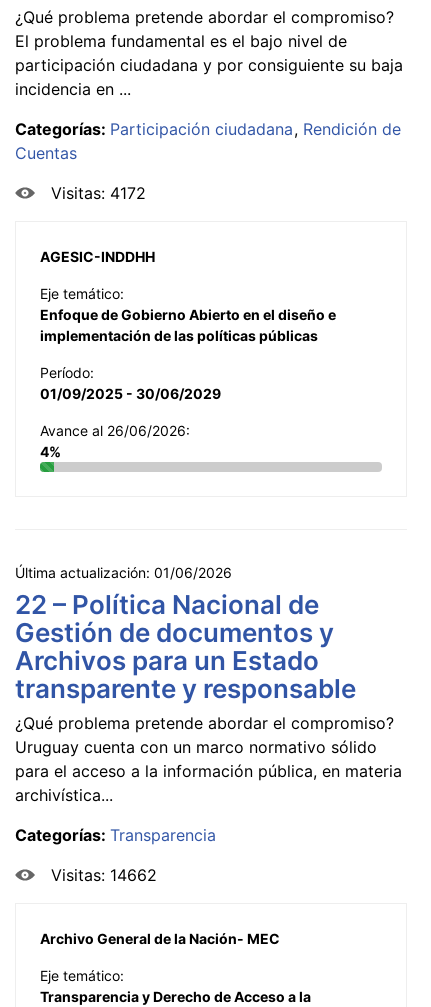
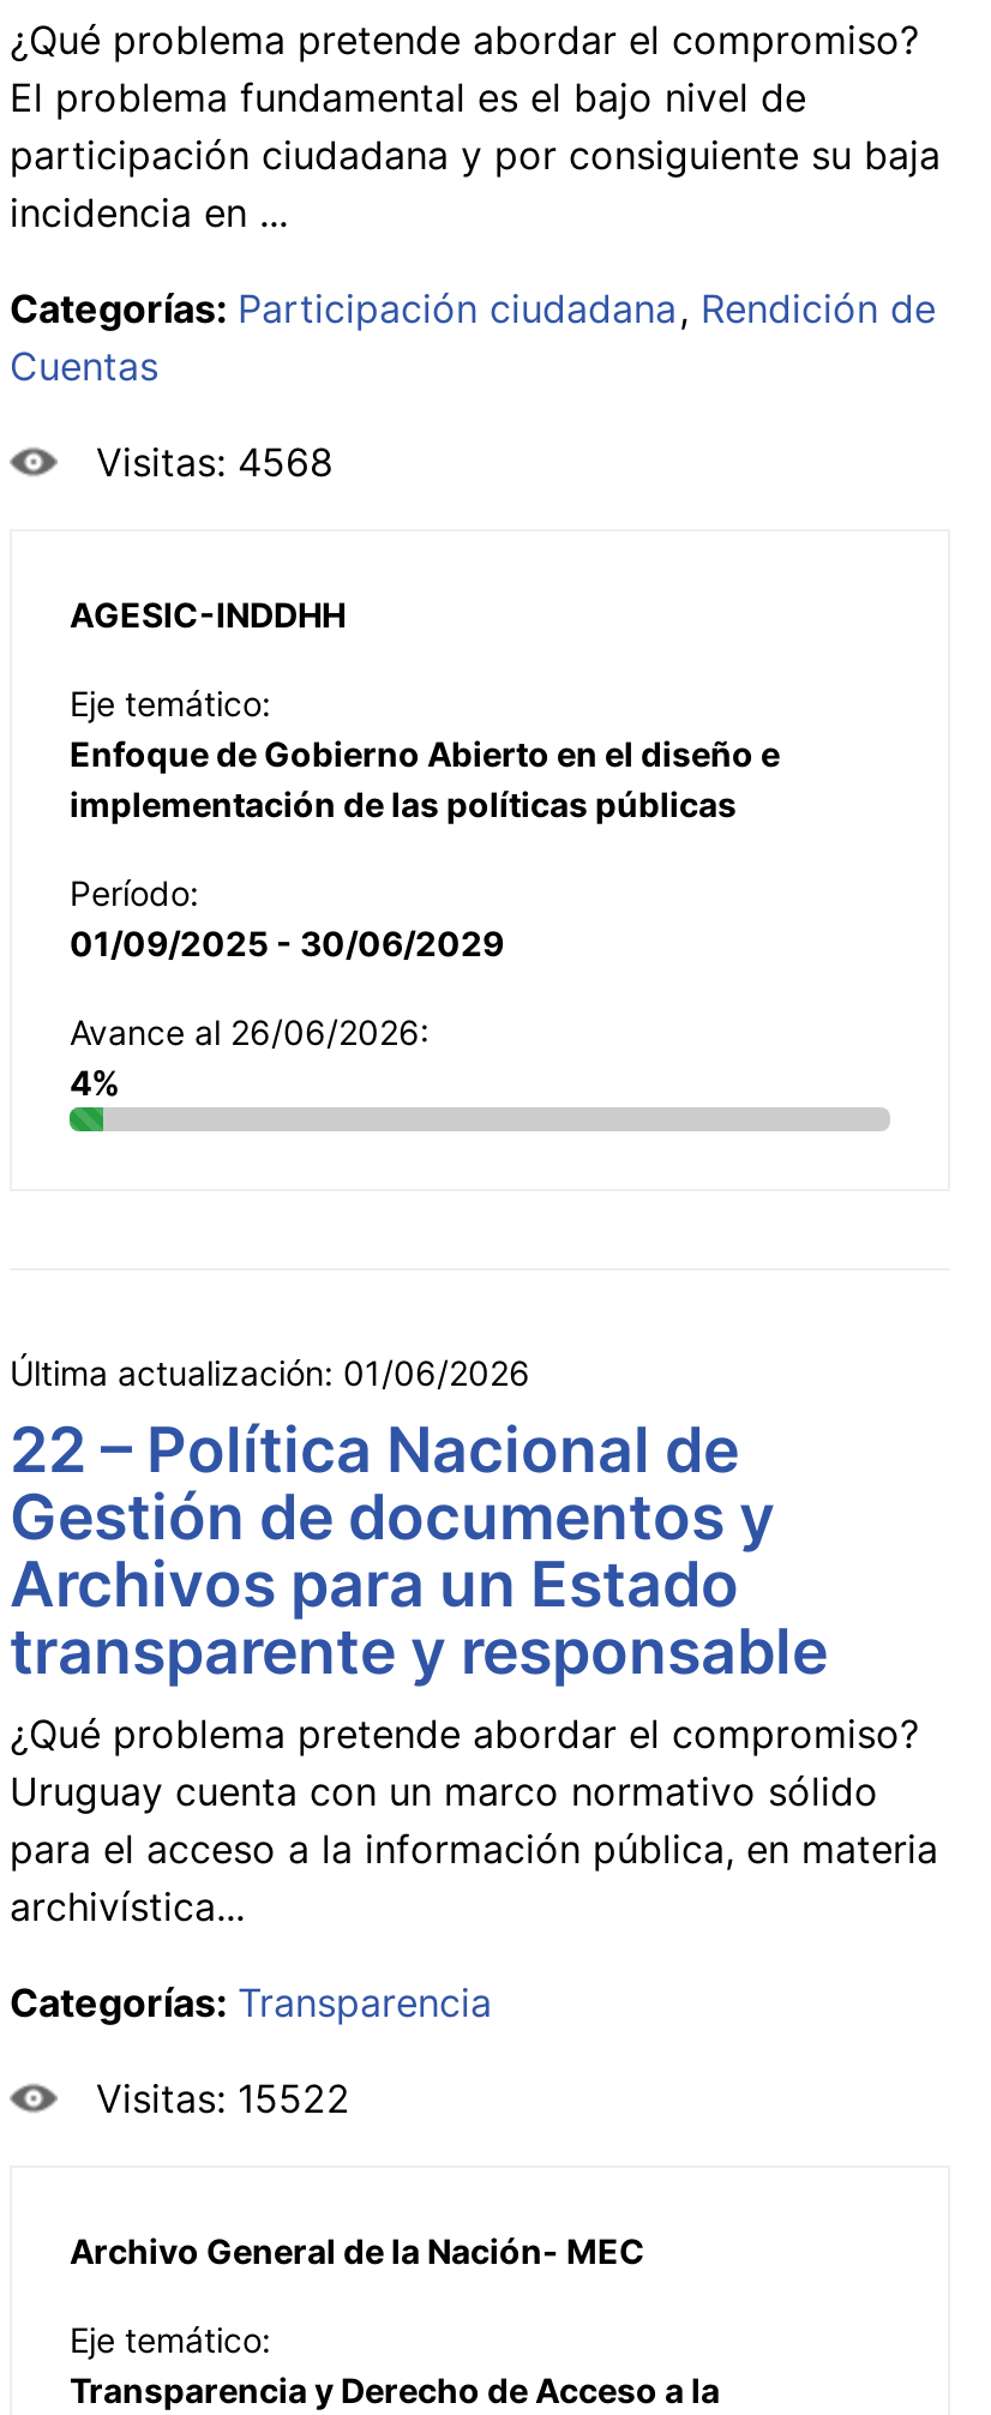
- Visitas: 4172
+ Visitas: 4568

- Visitas: 14662
+ Visitas: 15522
